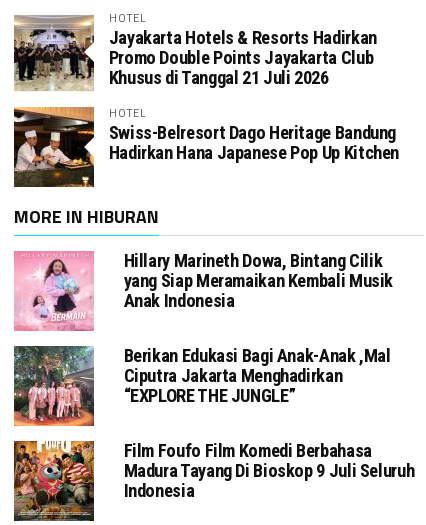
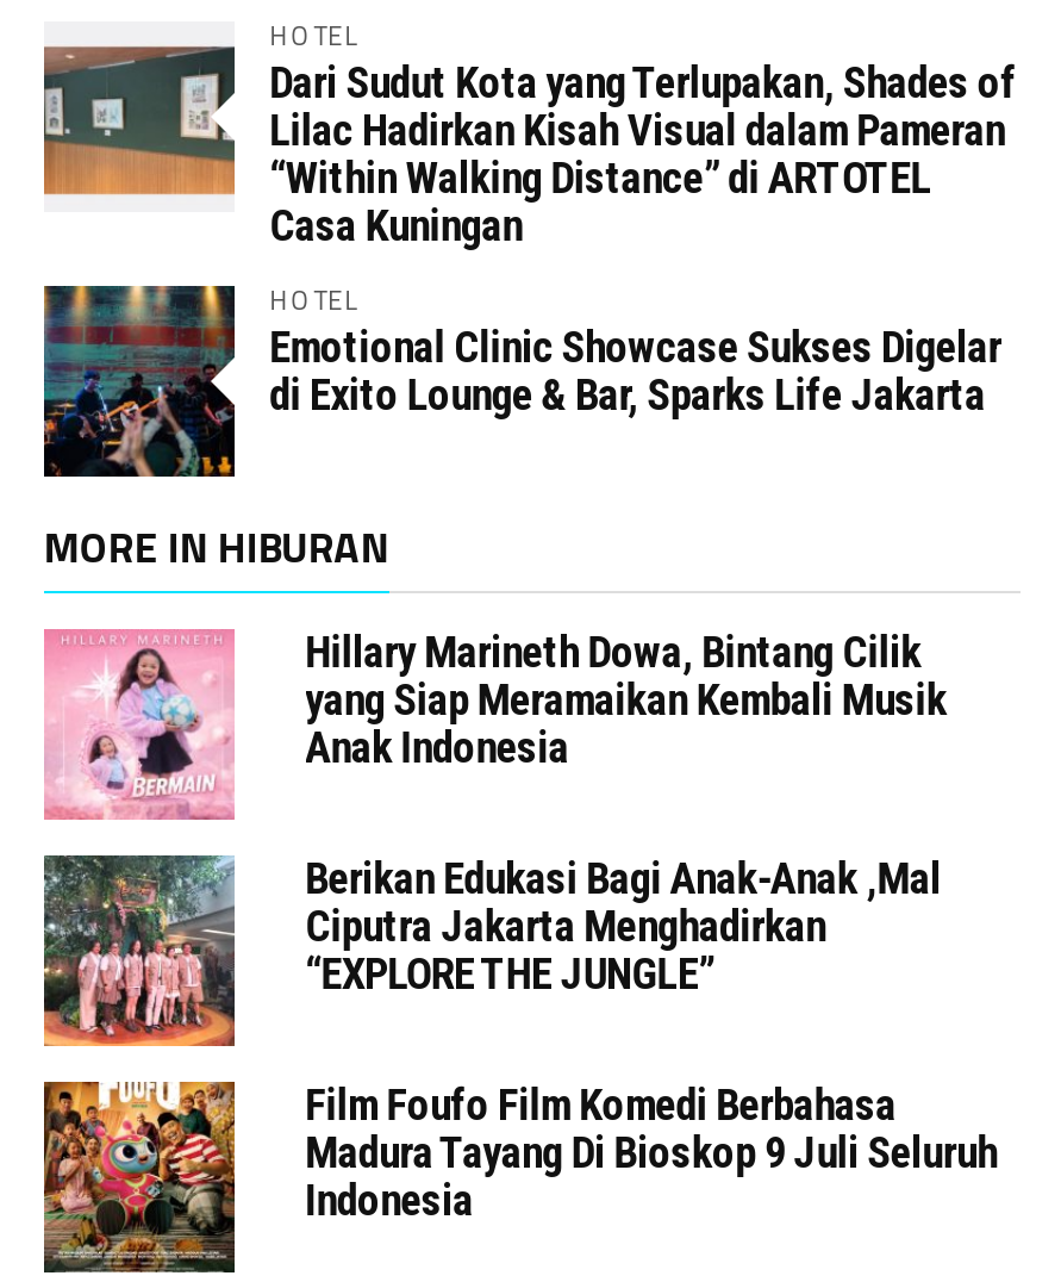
- [image]
- Jayakarta Hotels & Resorts Hadirkan
- Promo Double Points Jayakarta Club
- Khusus di Tanggal 21 Juli 2026
+ [image]
+ Dari Sudut Kota yang Terlupakan, Shades of
+ Lilac Hadirkan Kisah Visual dalam Pameran
+ “Within Walking Distance” di ARTOTEL
+ Casa Kuningan

- [image]
- Swiss-Belresort Dago Heritage Bandung
- Hadirkan Hana Japanese Pop Up Kitchen
+ [image]
+ Emotional Clinic Showcase Sukses Digelar
+ di Exito Lounge & Bar, Sparks Life Jakarta
